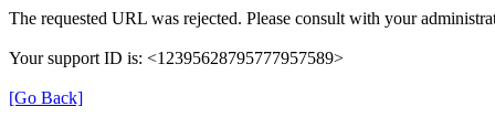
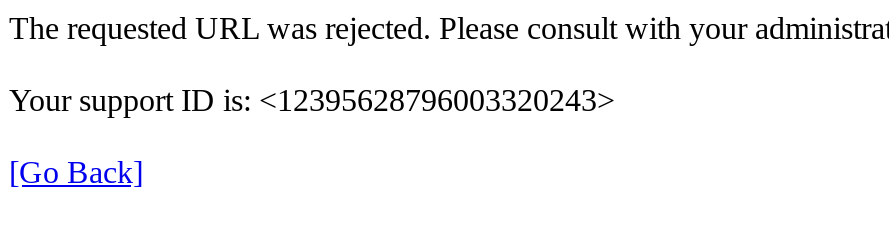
- Your support ID is: <12395628795777957589>
+ Your support ID is: <12395628796003320243>
